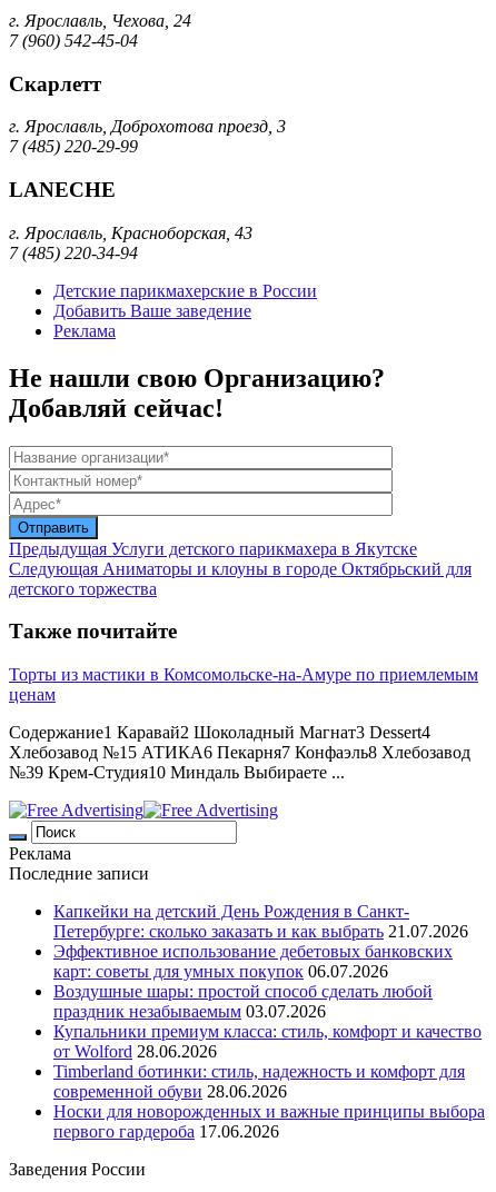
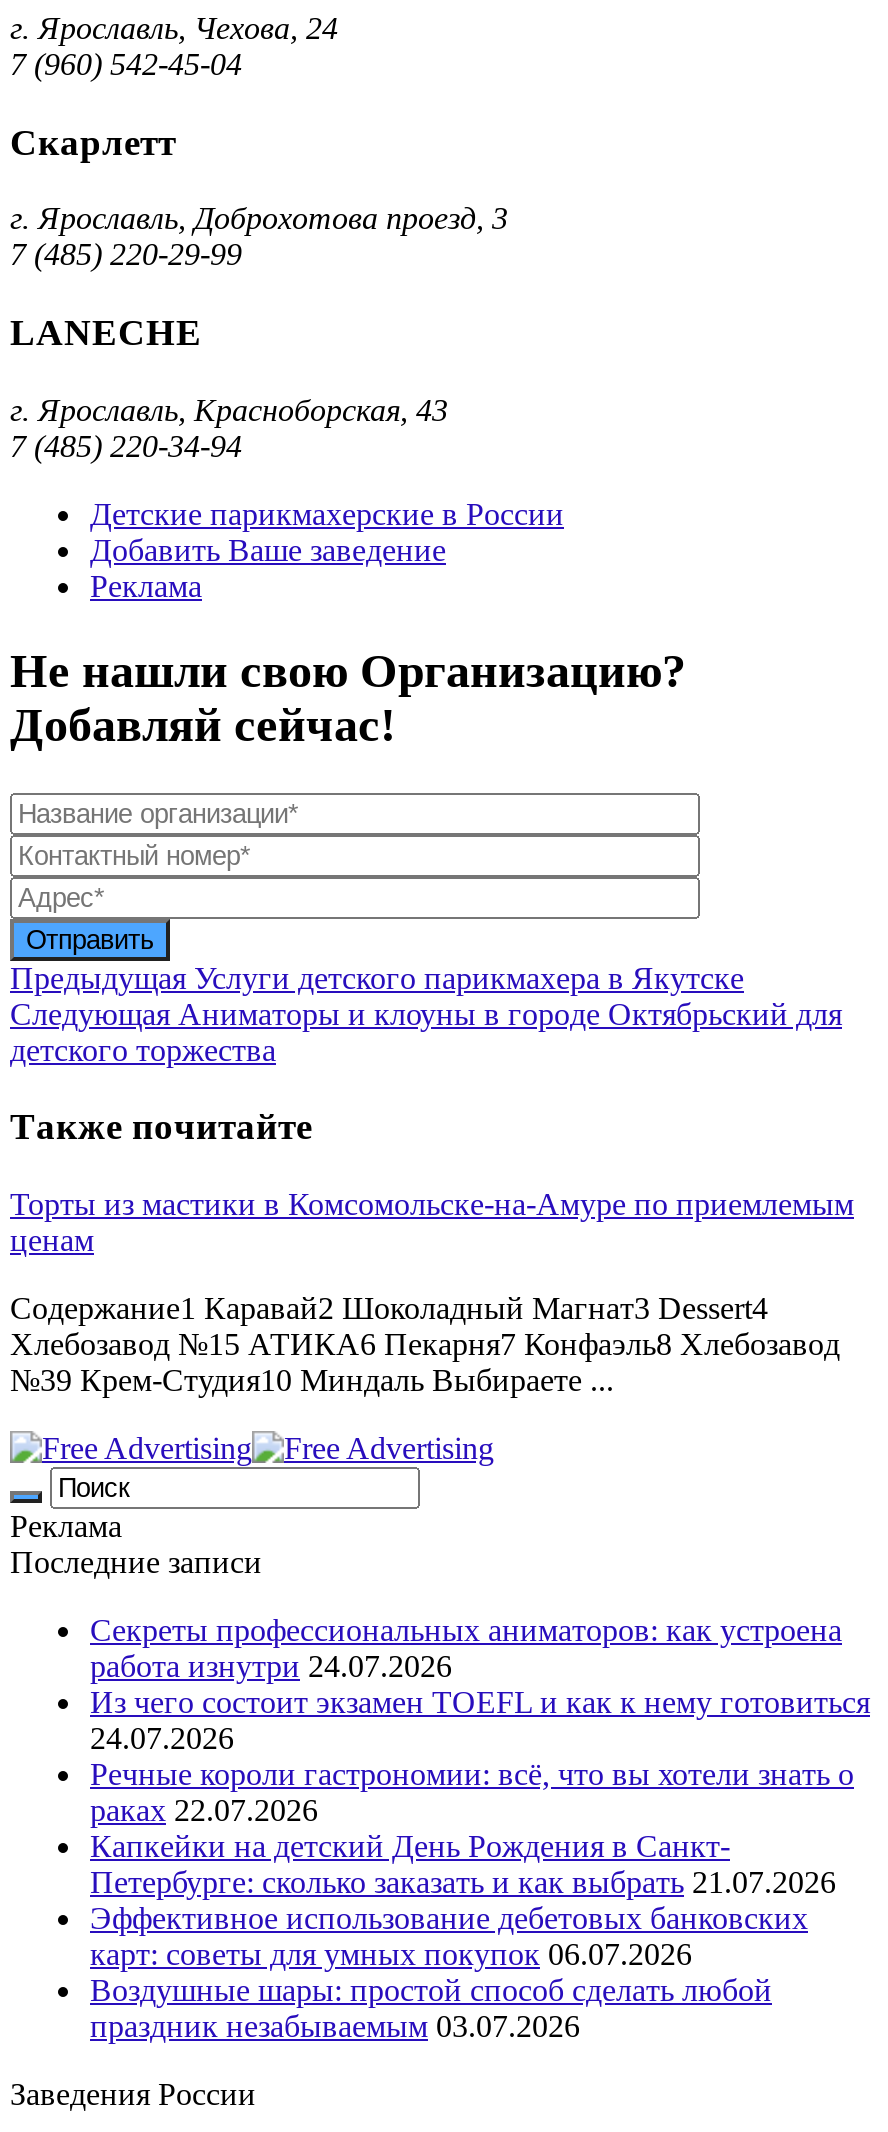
+ Секреты профессиональных аниматоров: как устроена
+ работа изнутри 24.07.2026
+ Из чего состоит экзамен TOEFL и как к нему готовиться
+ 24.07.2026
+ Речные короли гастрономии: всё, что вы хотели знать о
+ раках 22.07.2026

moved down: Капкейки на детский День Рождения в Санкт- | Петербурге: сколько заказать и как выбрать 21.07.2026 | Эффективное использование дебетовых банковских | карт: советы для умных покупок 06.07.2026 | Воздушные шары: простой способ сделать любой | праздник незабываемым 03.07.2026

- Купальники премиум класса: стиль, комфорт и качество
- от Wolford 28.06.2026
- Timberland ботинки: стиль, надежность и комфорт для
- современной обуви 28.06.2026
- Носки для новорожденных и важные принципы выбора
- первого гардероба 17.06.2026
